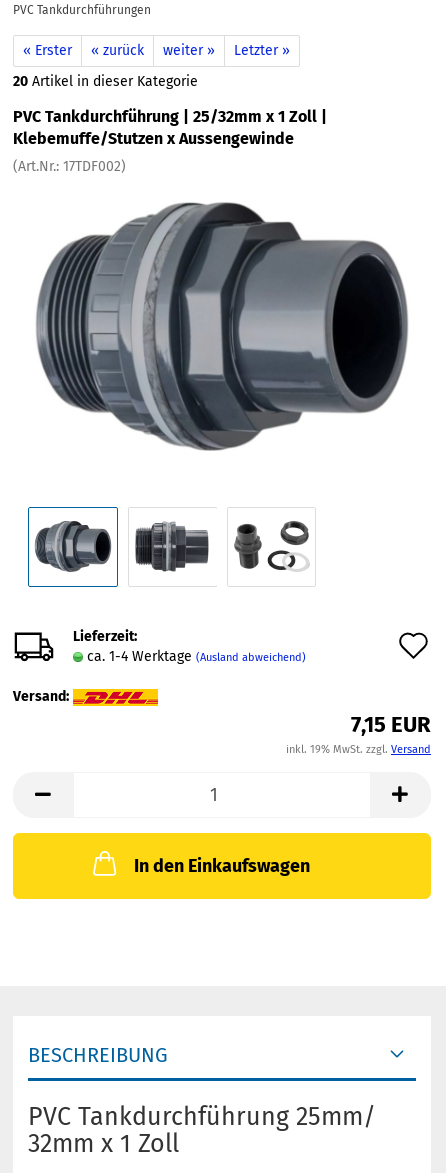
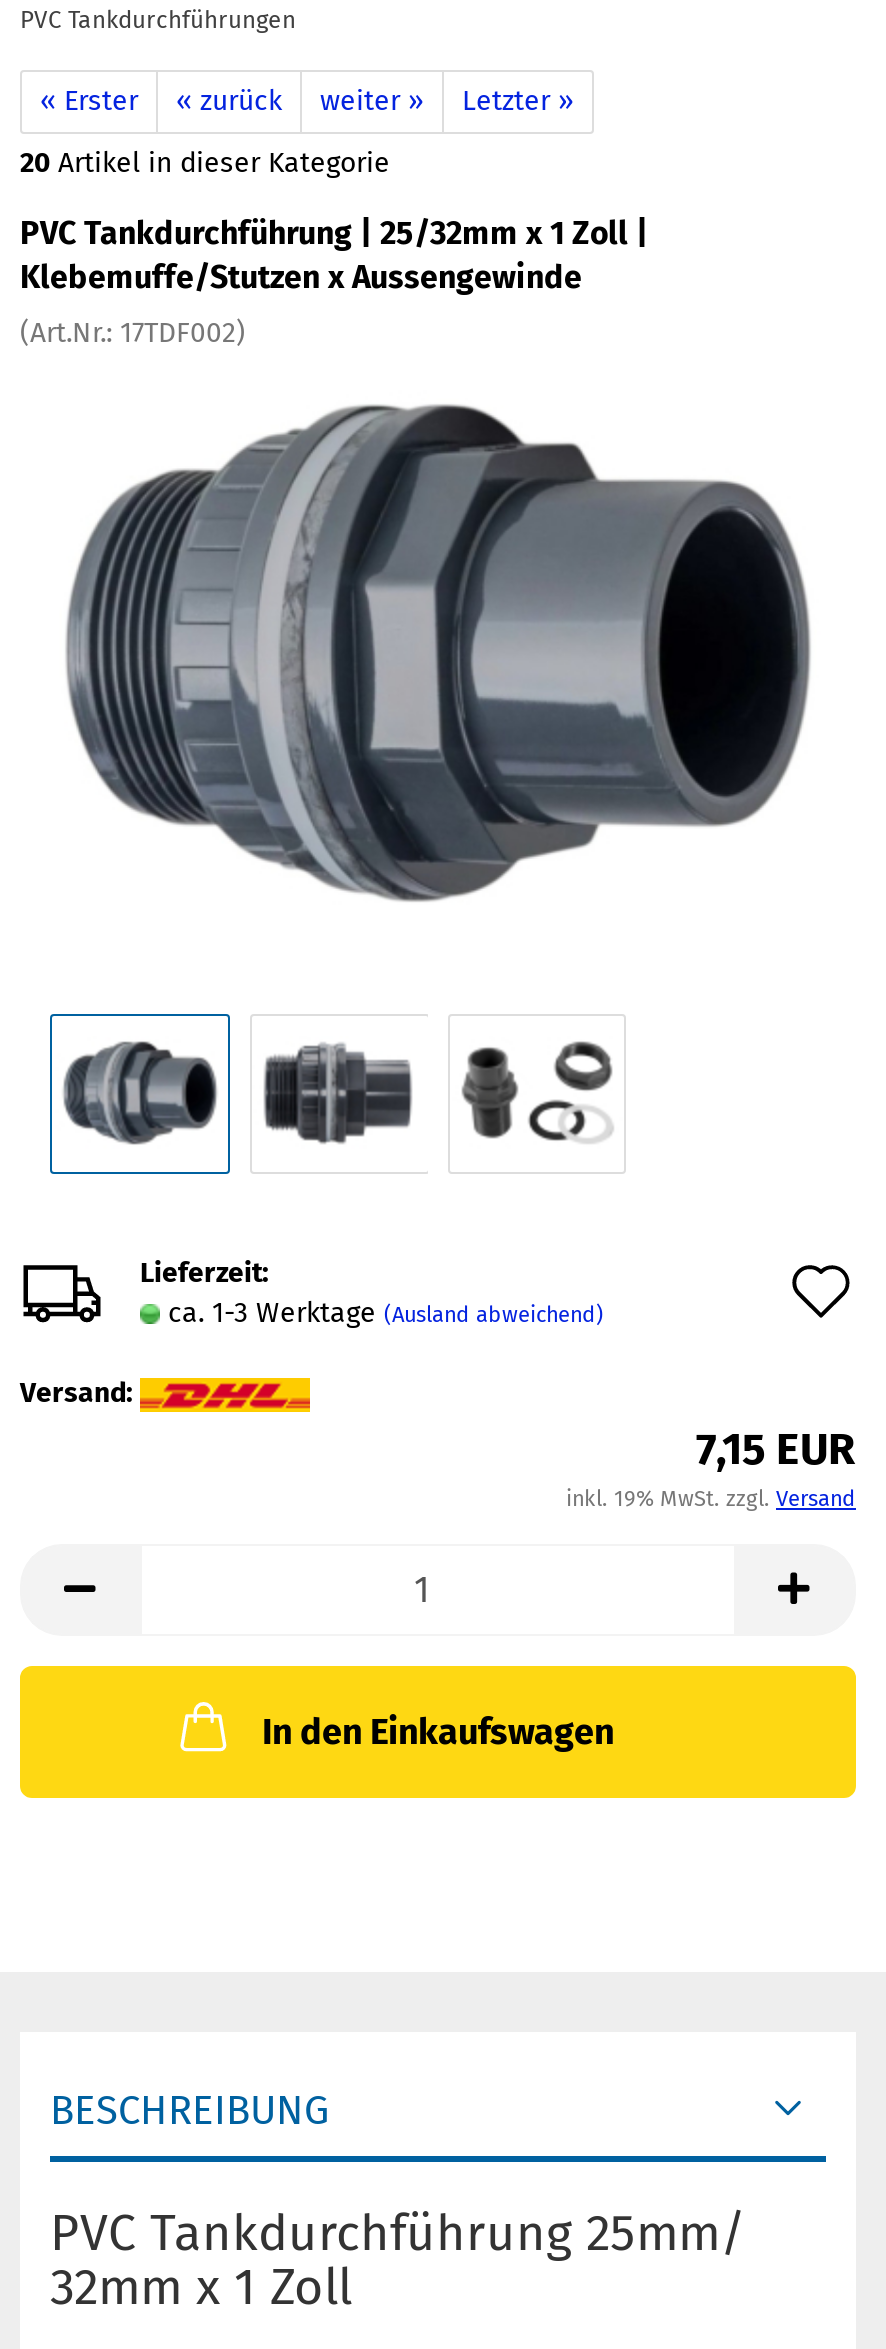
- ca. 1-4 Werktage (Ausland abweichend)
+ ca. 1-3 Werktage (Ausland abweichend)
